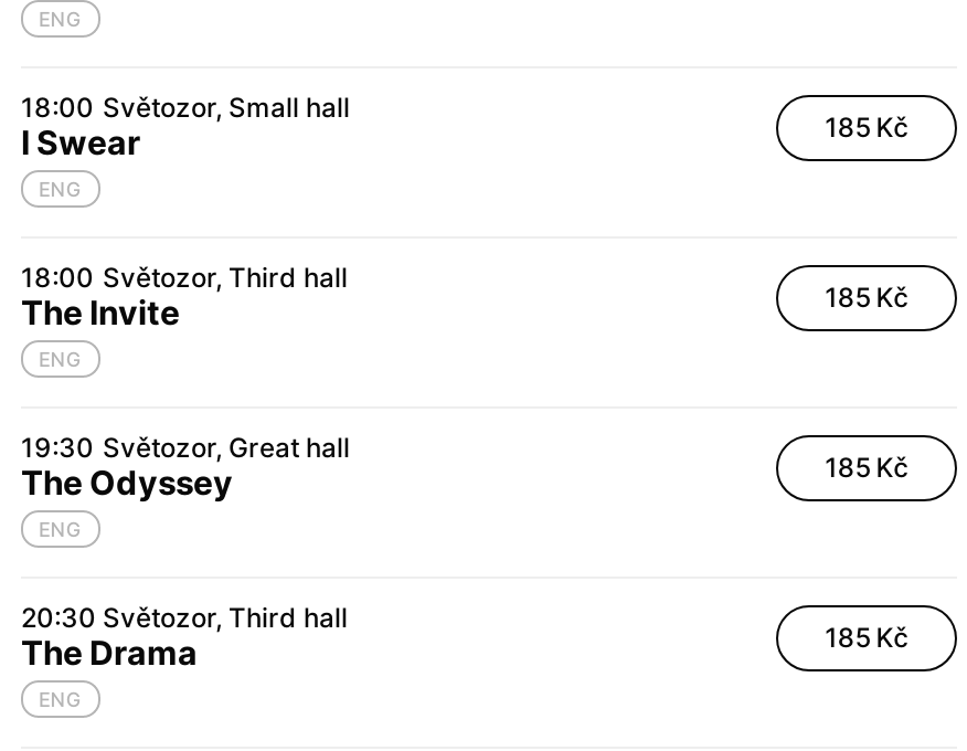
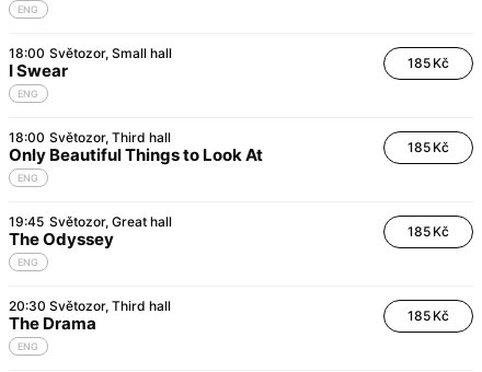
- The Invite
+ Only Beautiful Things to Look At

- 19:30 Světozor Great hall
+ 19:45 Světozor Great hall
